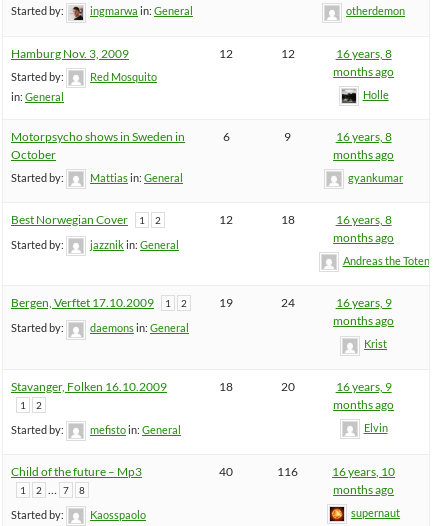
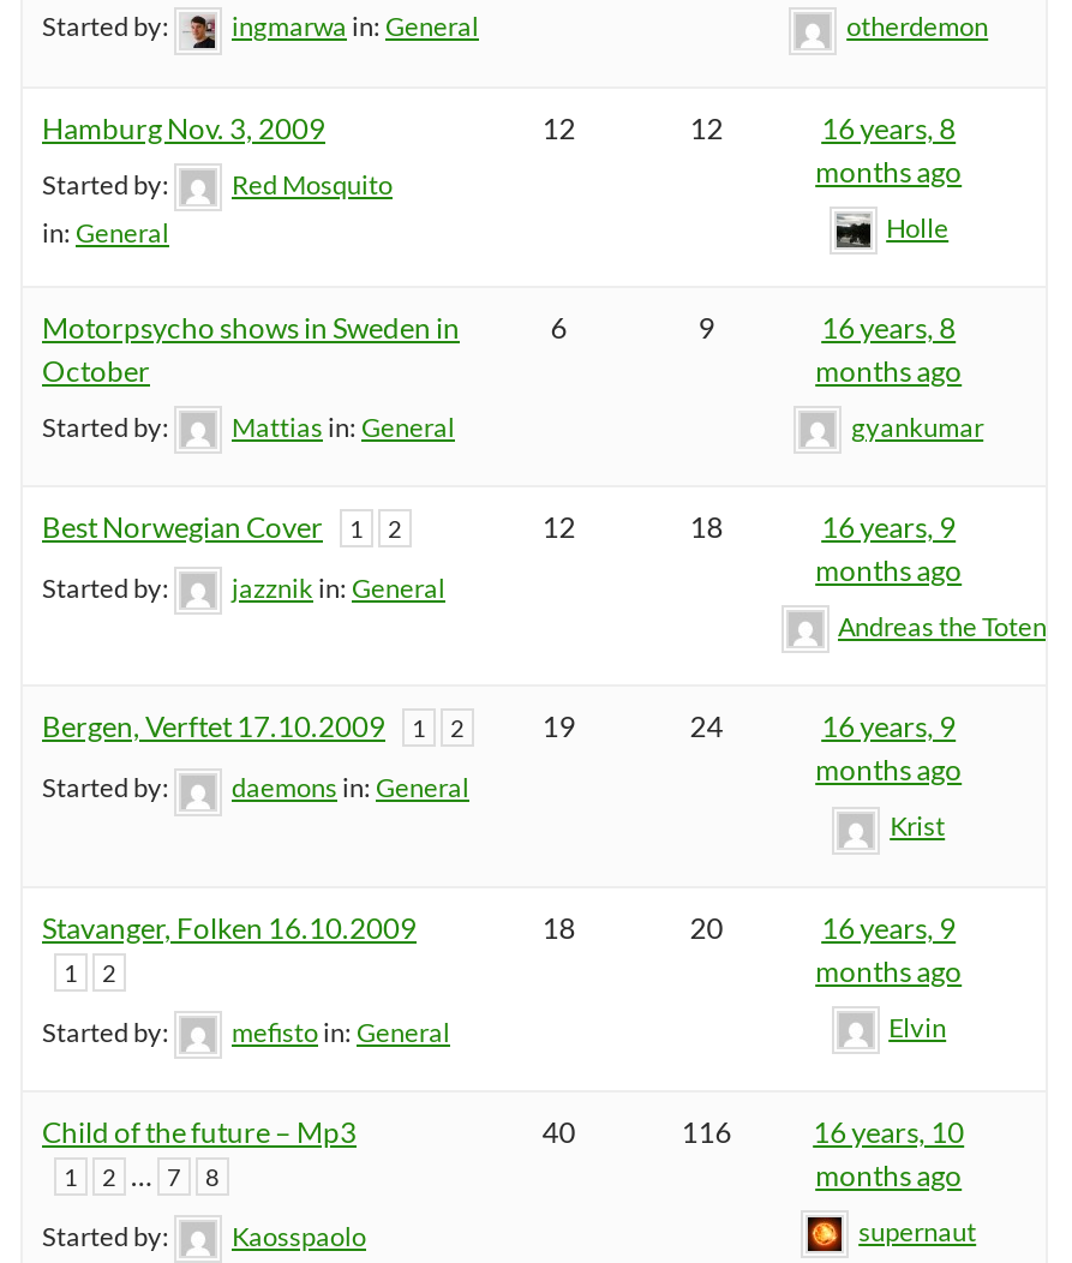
- 16 years, 8
+ 16 years, 9
